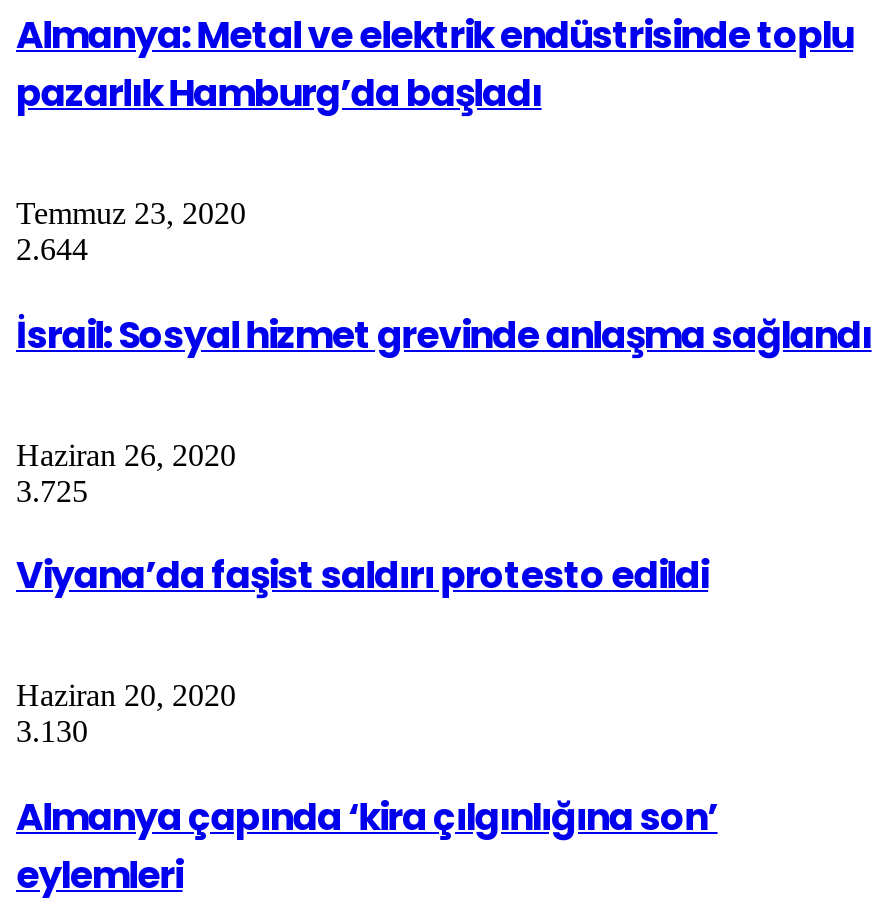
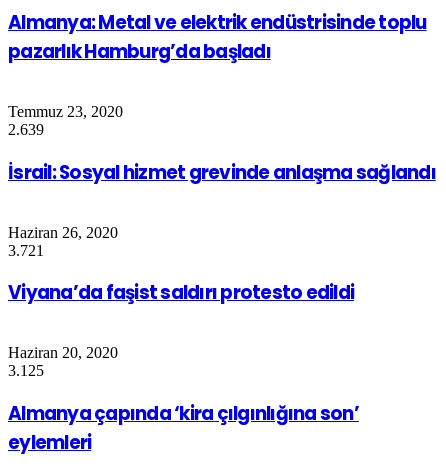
- 2.644
+ 2.639

- 3.725
+ 3.721

- 3.130
+ 3.125
